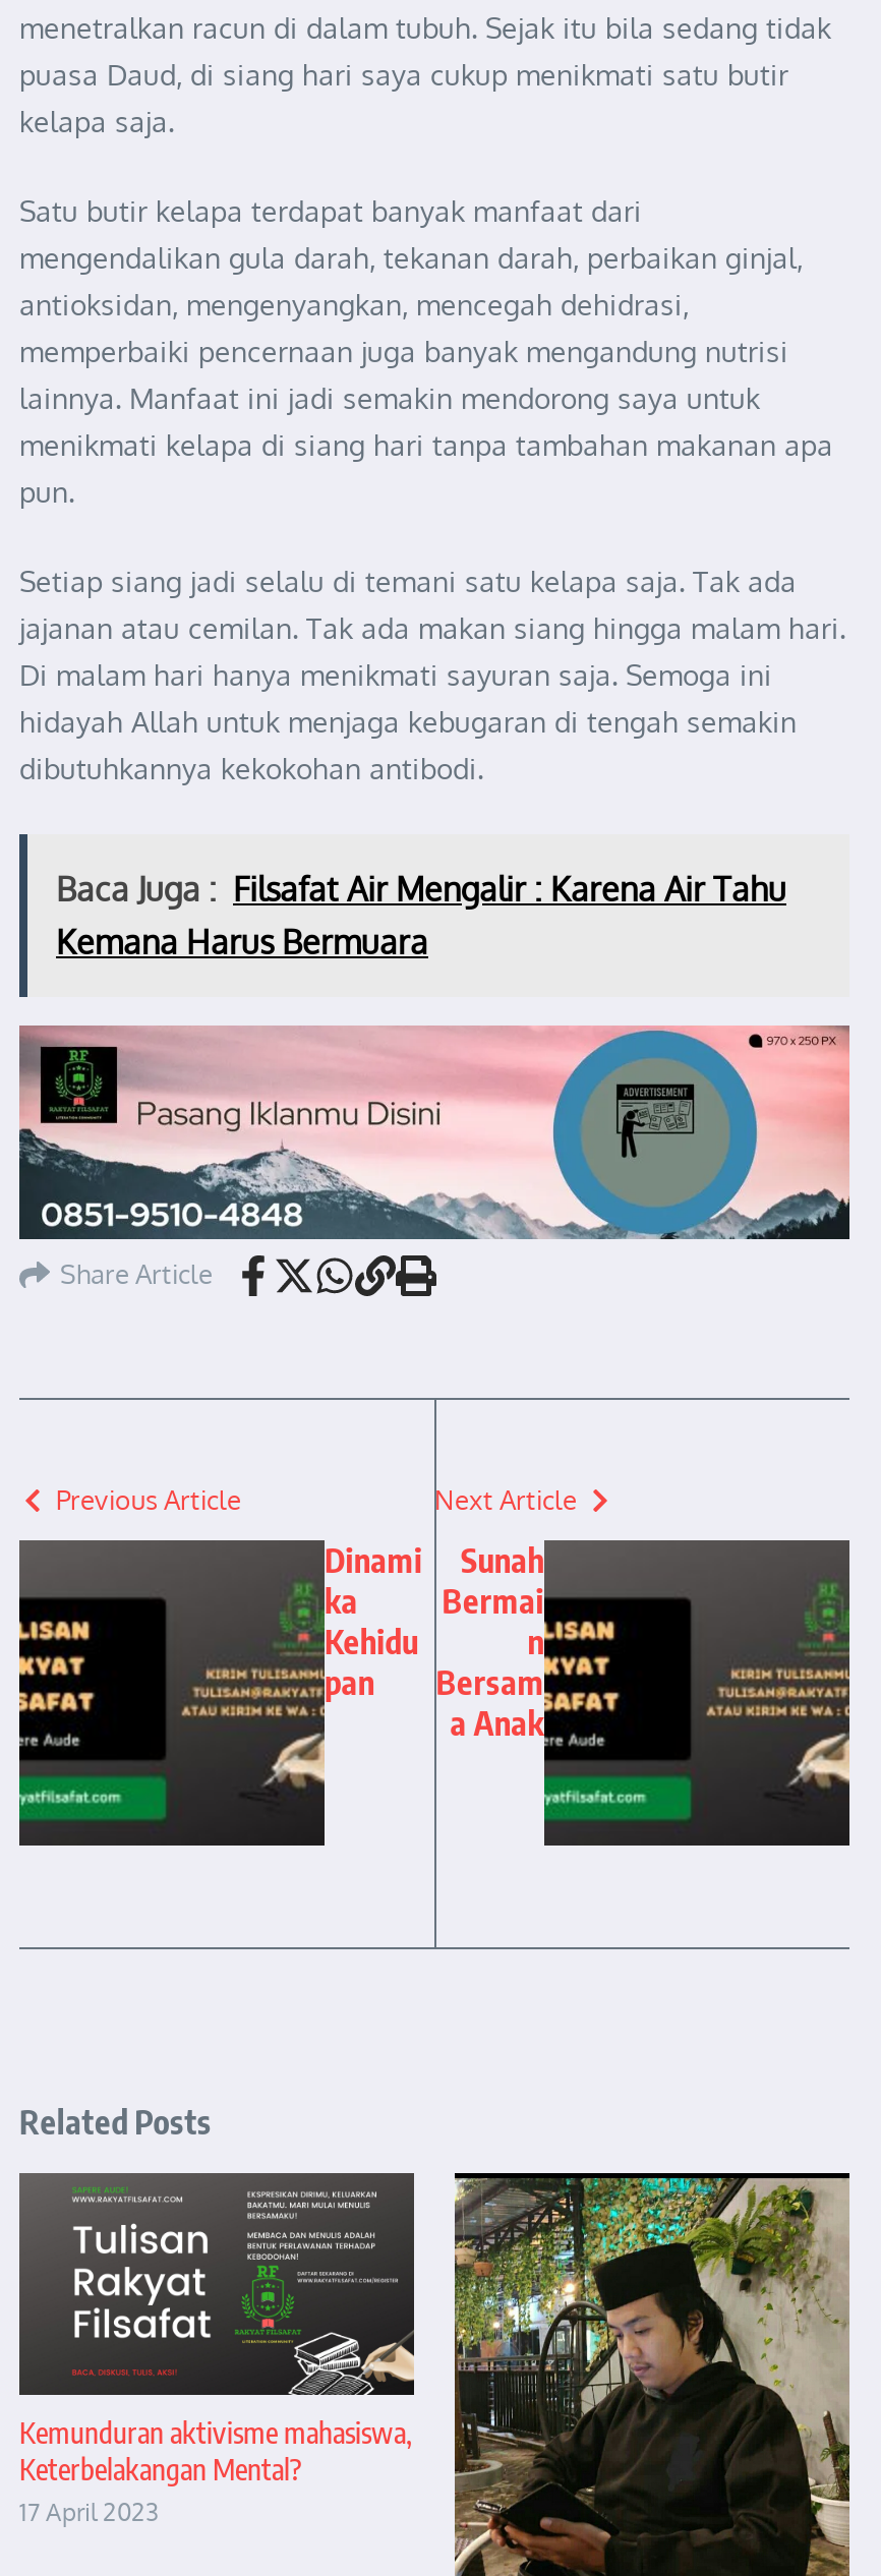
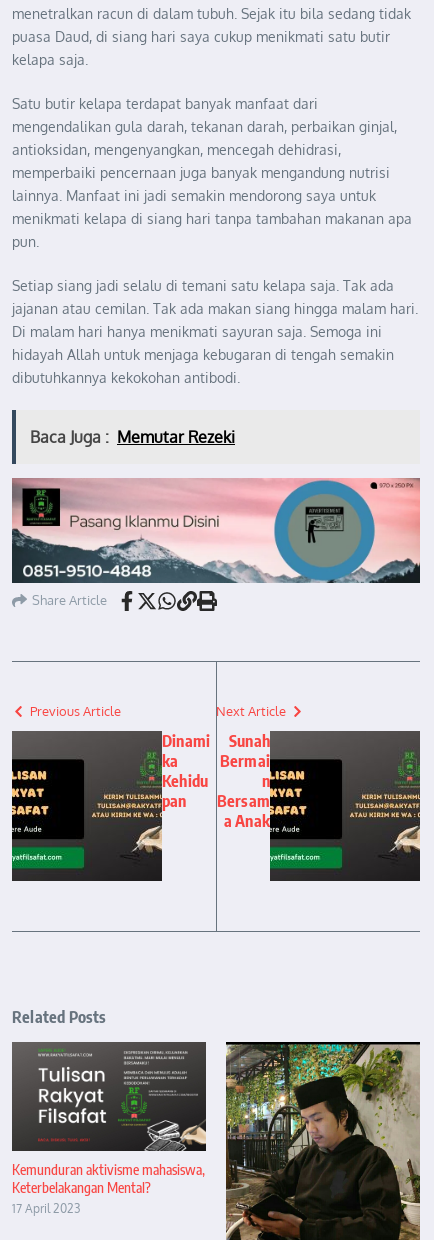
- Baca Juga : Filsafat Air Mengalir : Karena Air Tahu
- Kemana Harus Bermuara
+ Baca Juga : Memutar Rezeki
